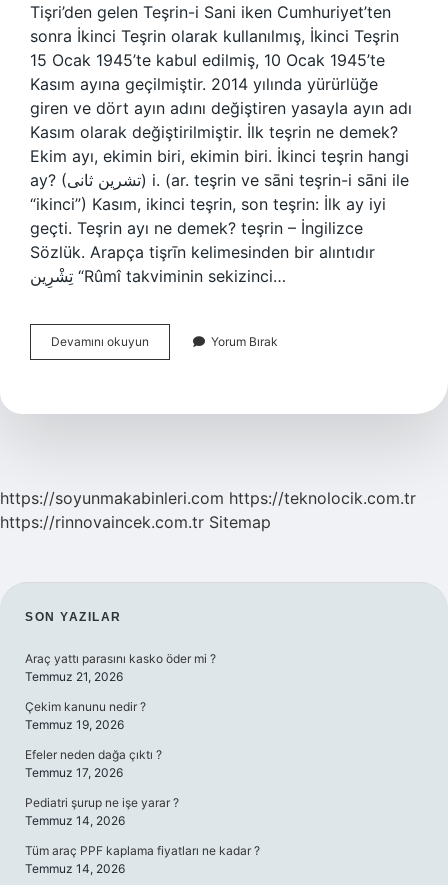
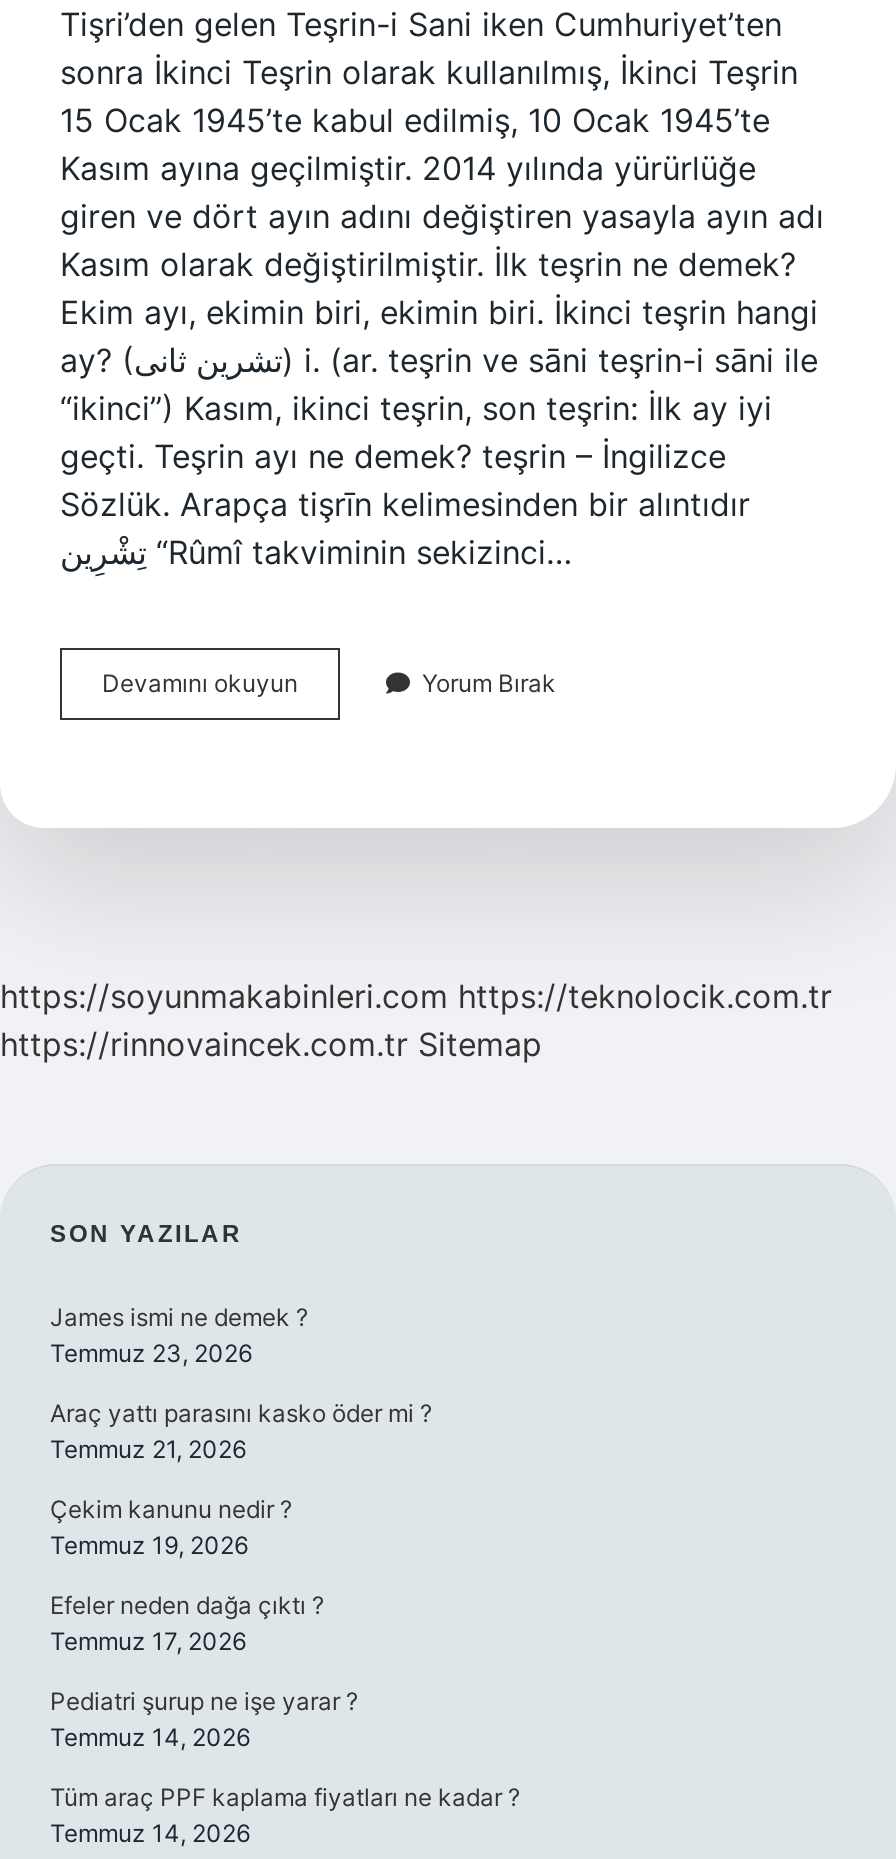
+ James ismi ne demek ?
+ Temmuz 23, 2026
